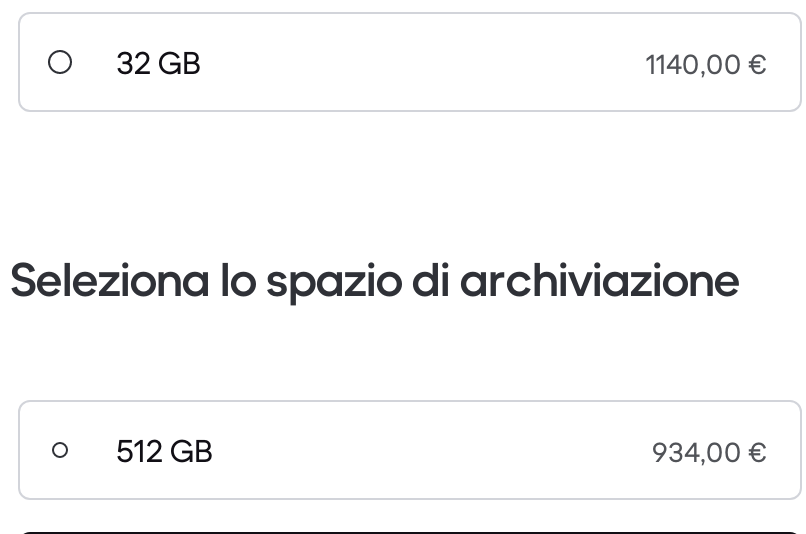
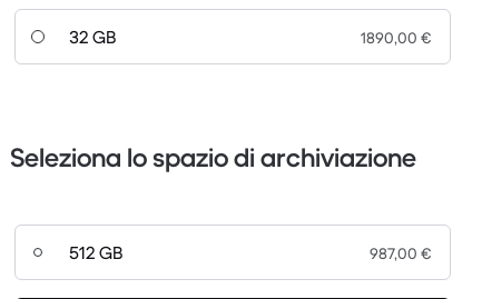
- 1140,00 €
+ 1890,00 €

- 934,00 €
+ 987,00 €
